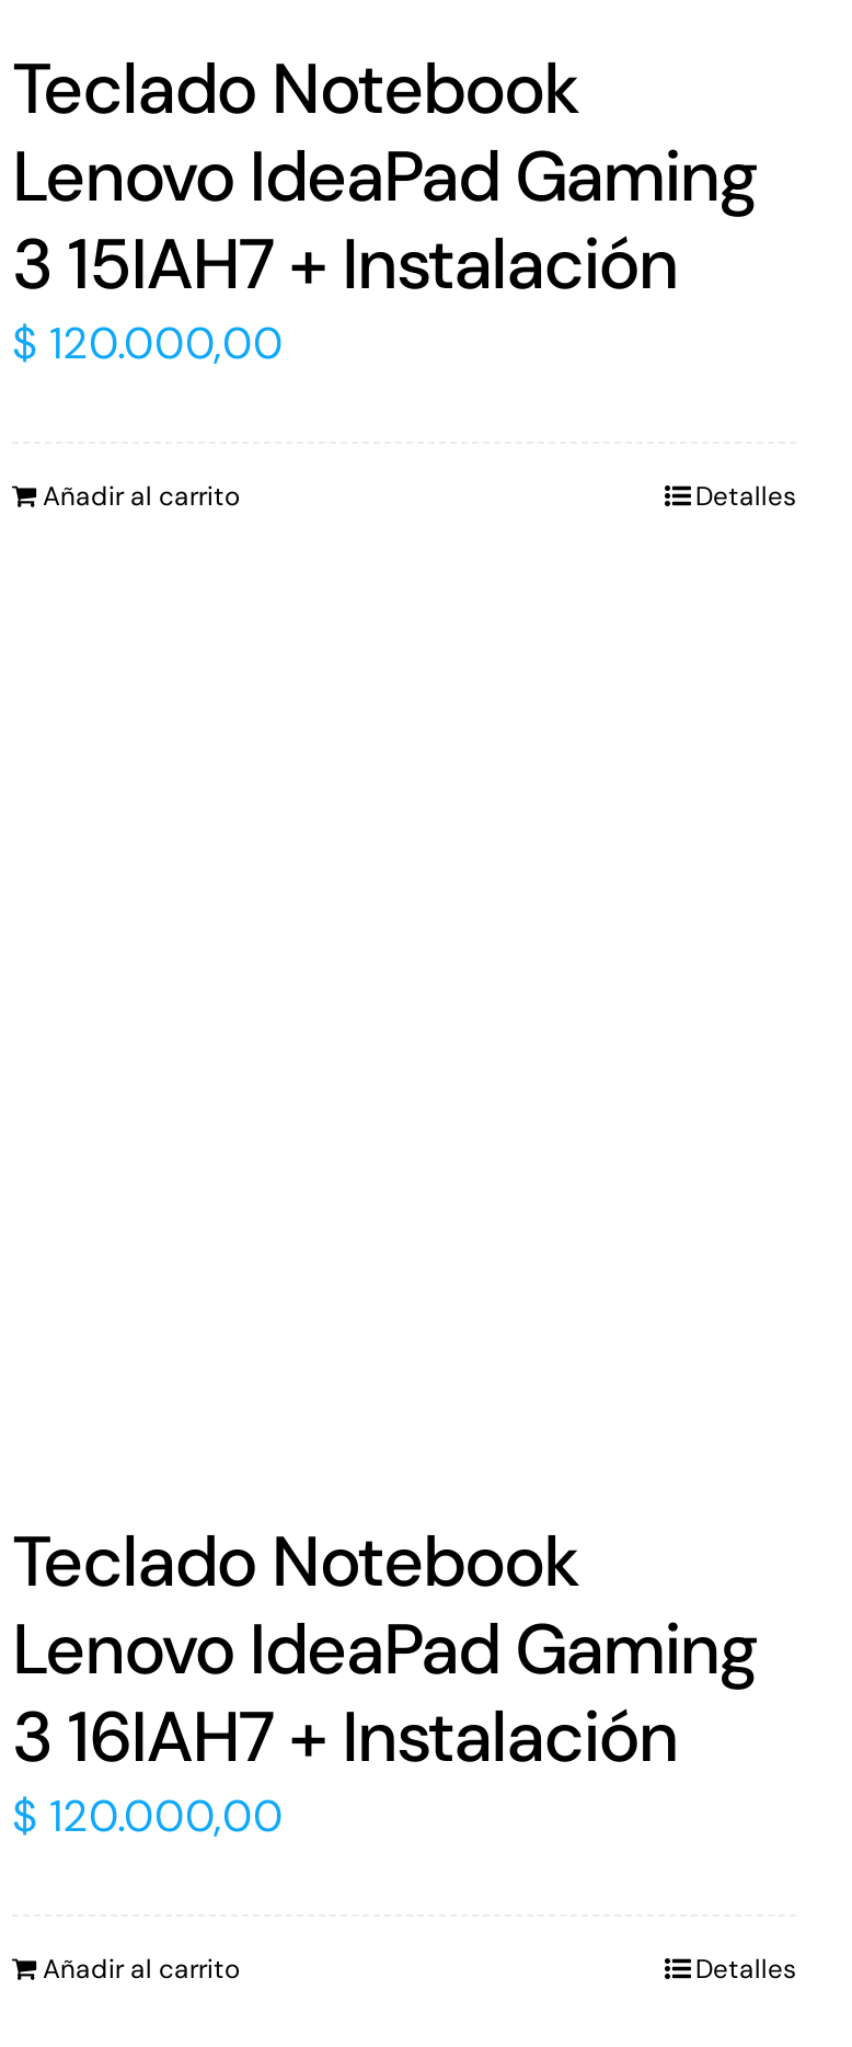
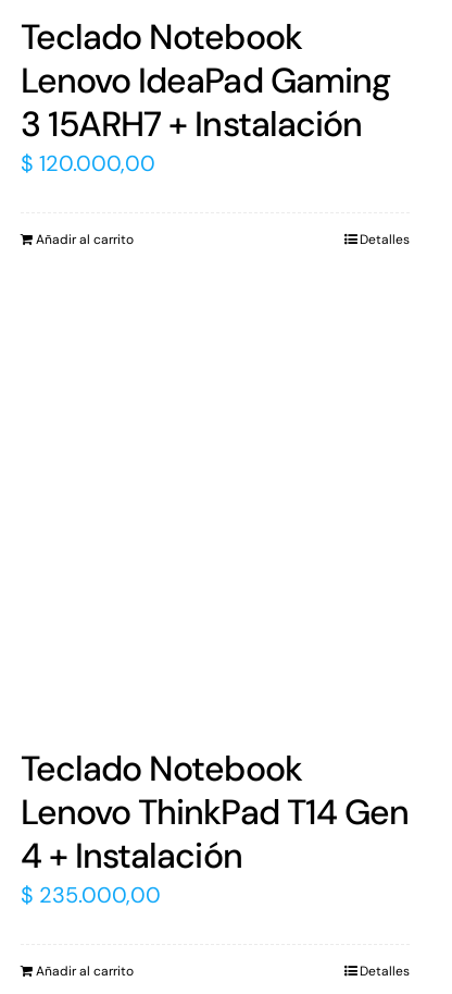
- 3 15IAH7 + Instalación
+ 3 15ARH7 + Instalación

- Lenovo IdeaPad Gaming
- 3 16IAH7 + Instalación
- $120.000,00
+ Lenovo ThinkPad T14 Gen
+ 4 + Instalación
+ $235.000,00
